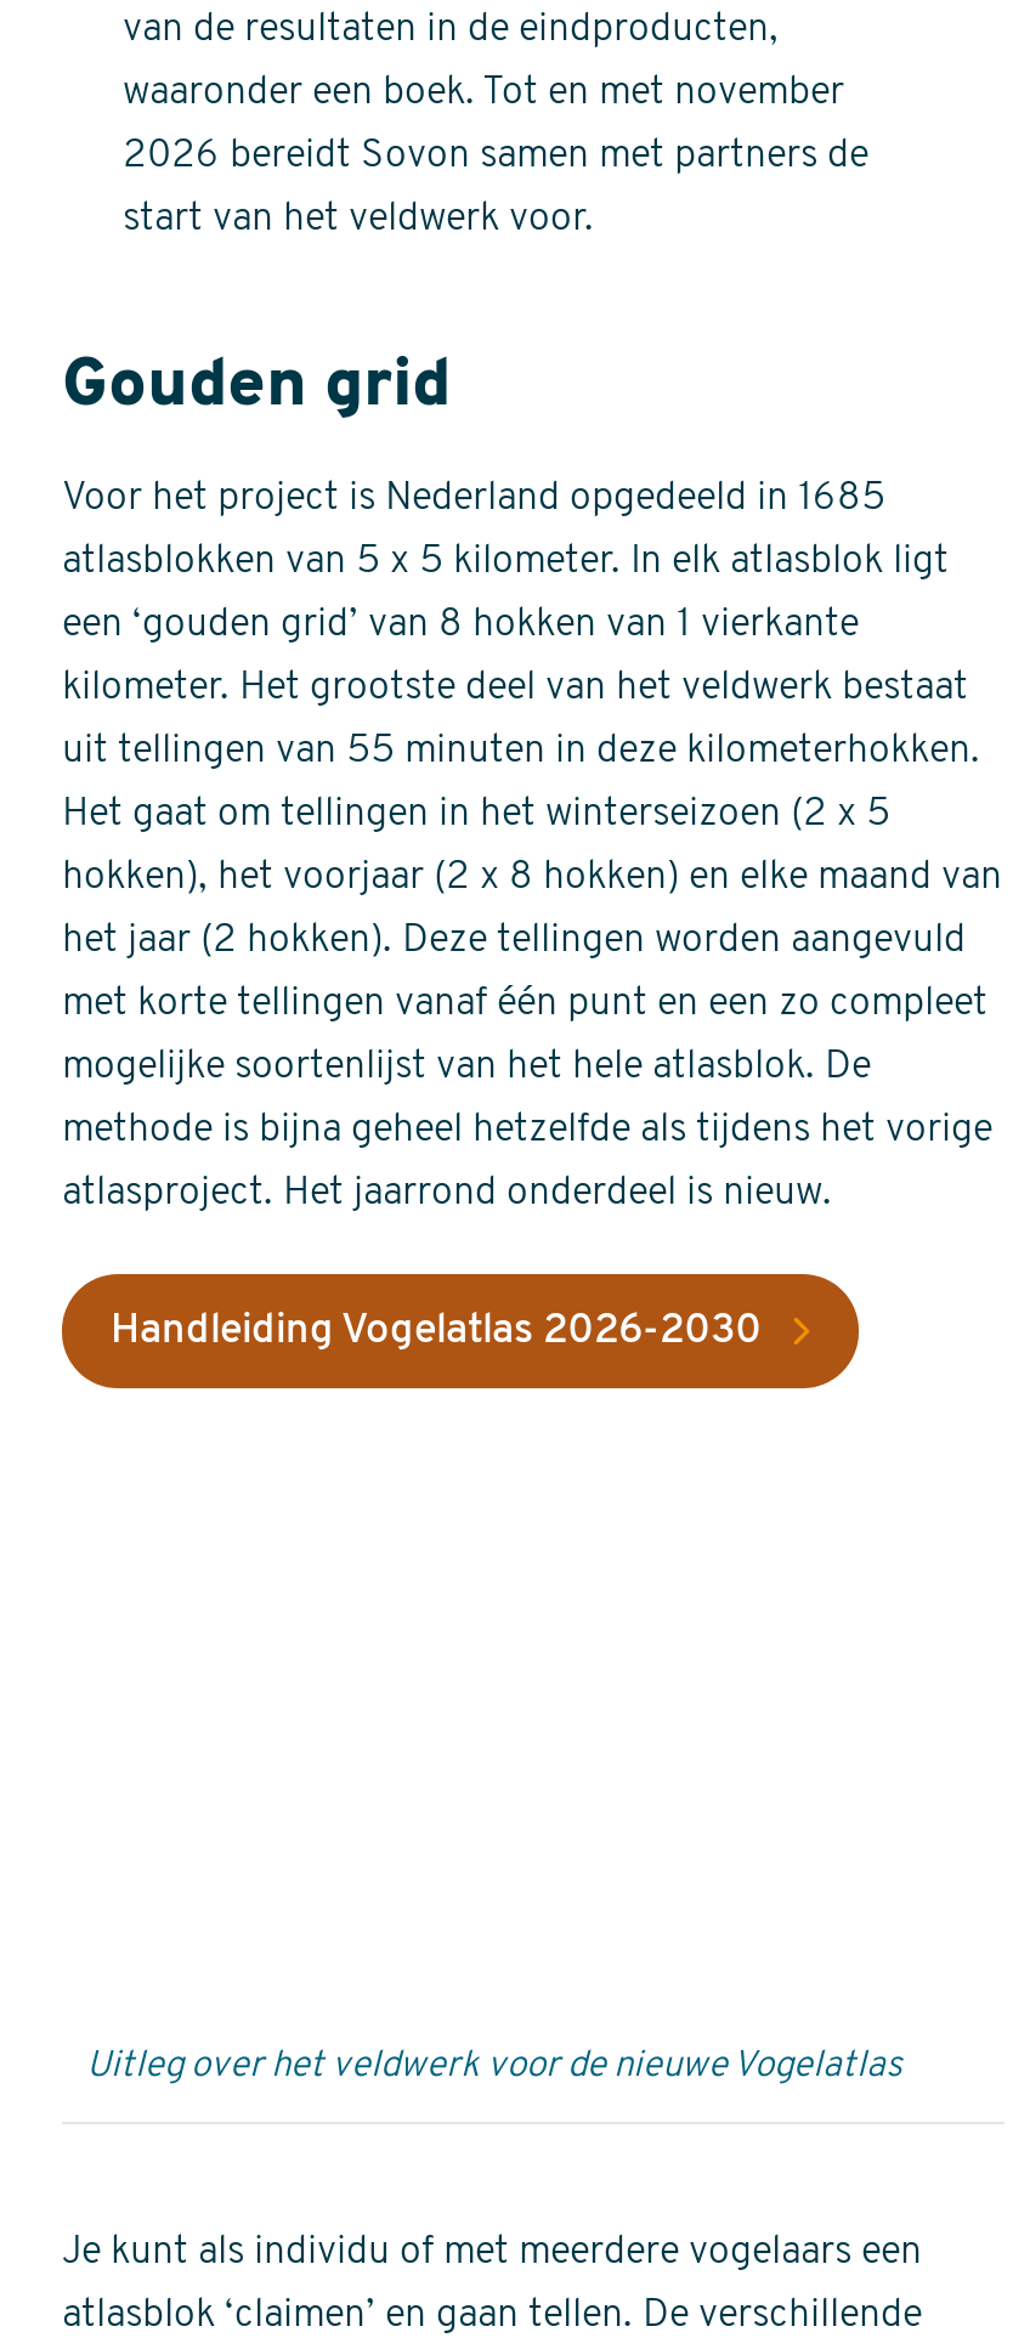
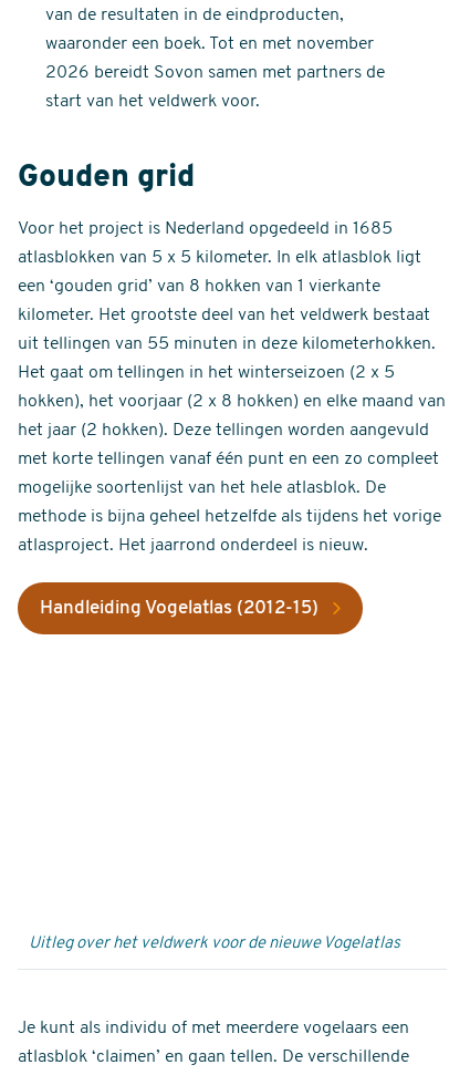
- [image]
- Handleiding Vogelatlas 2026-2030
+ [image]
+ Handleiding Vogelatlas (2012-15)
